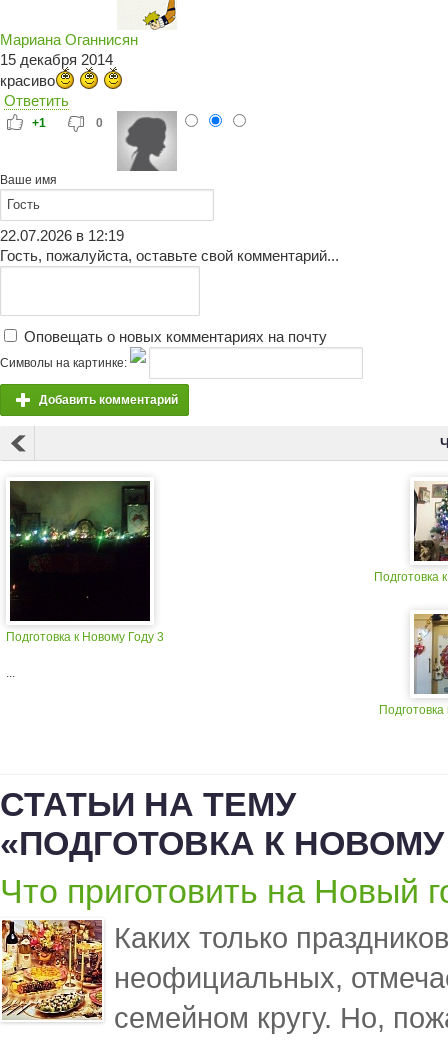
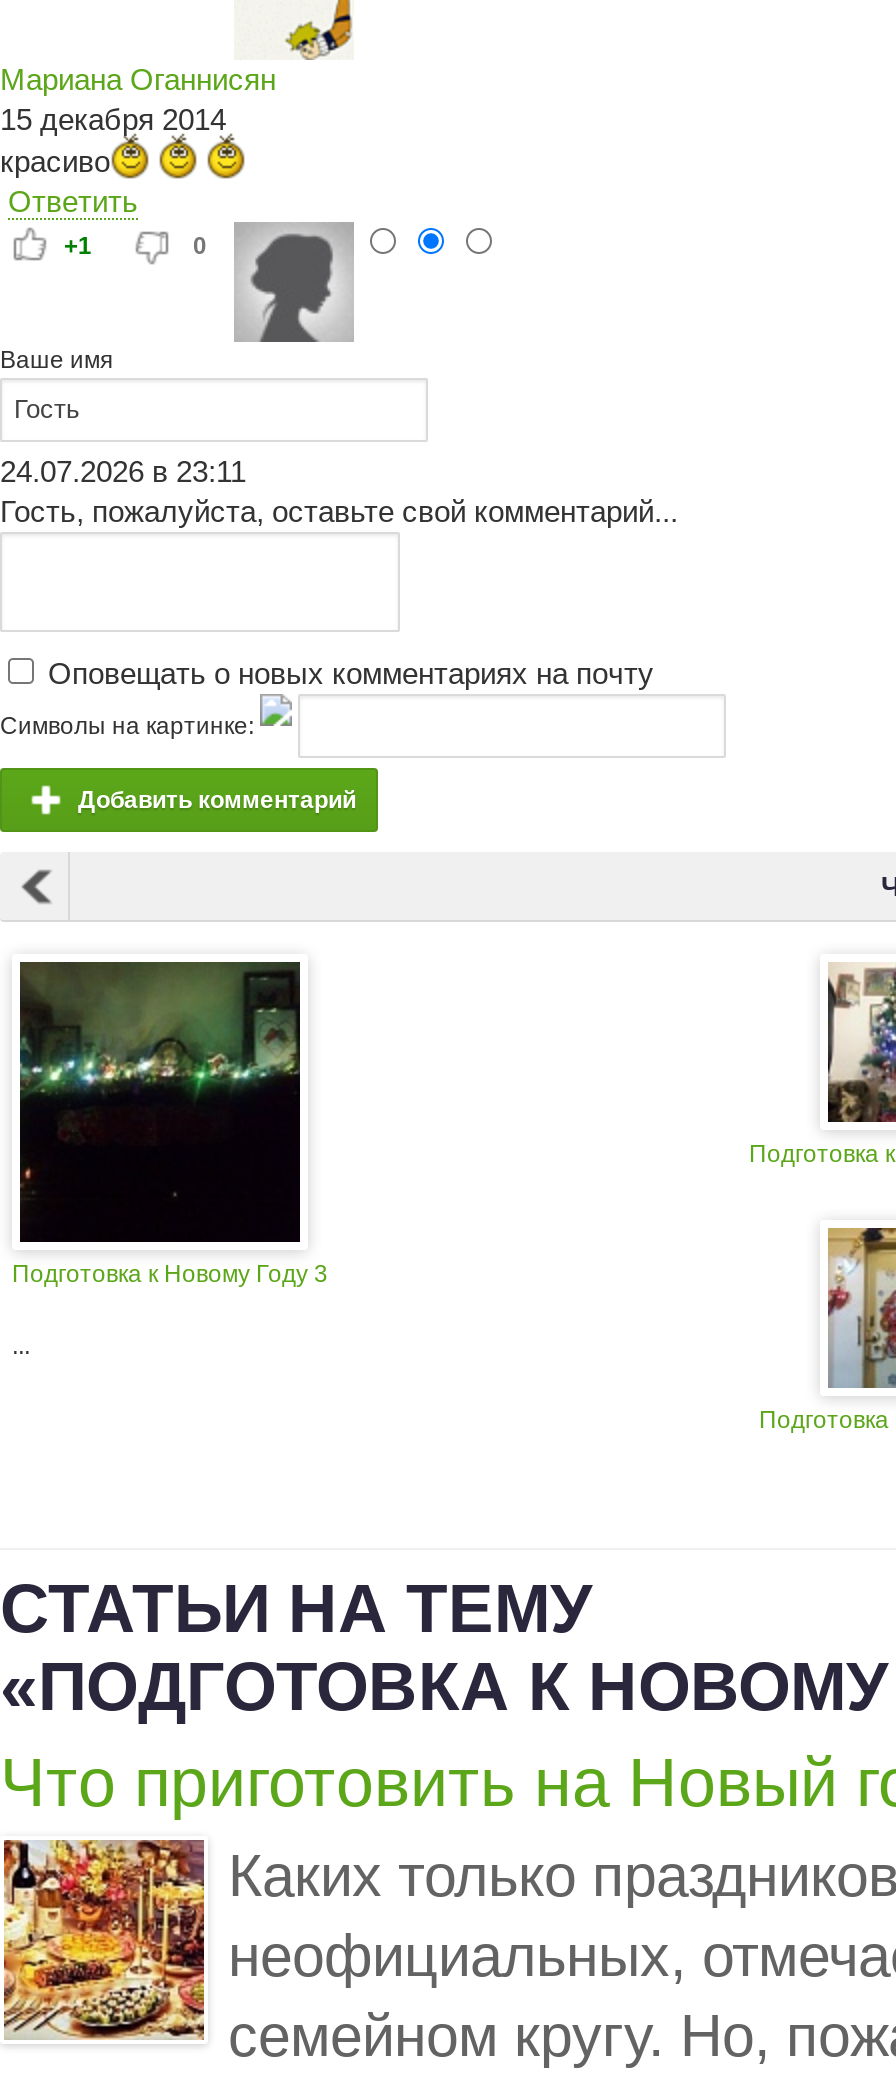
- 22.07.2026 в 12:19
+ 24.07.2026 в 23:11
